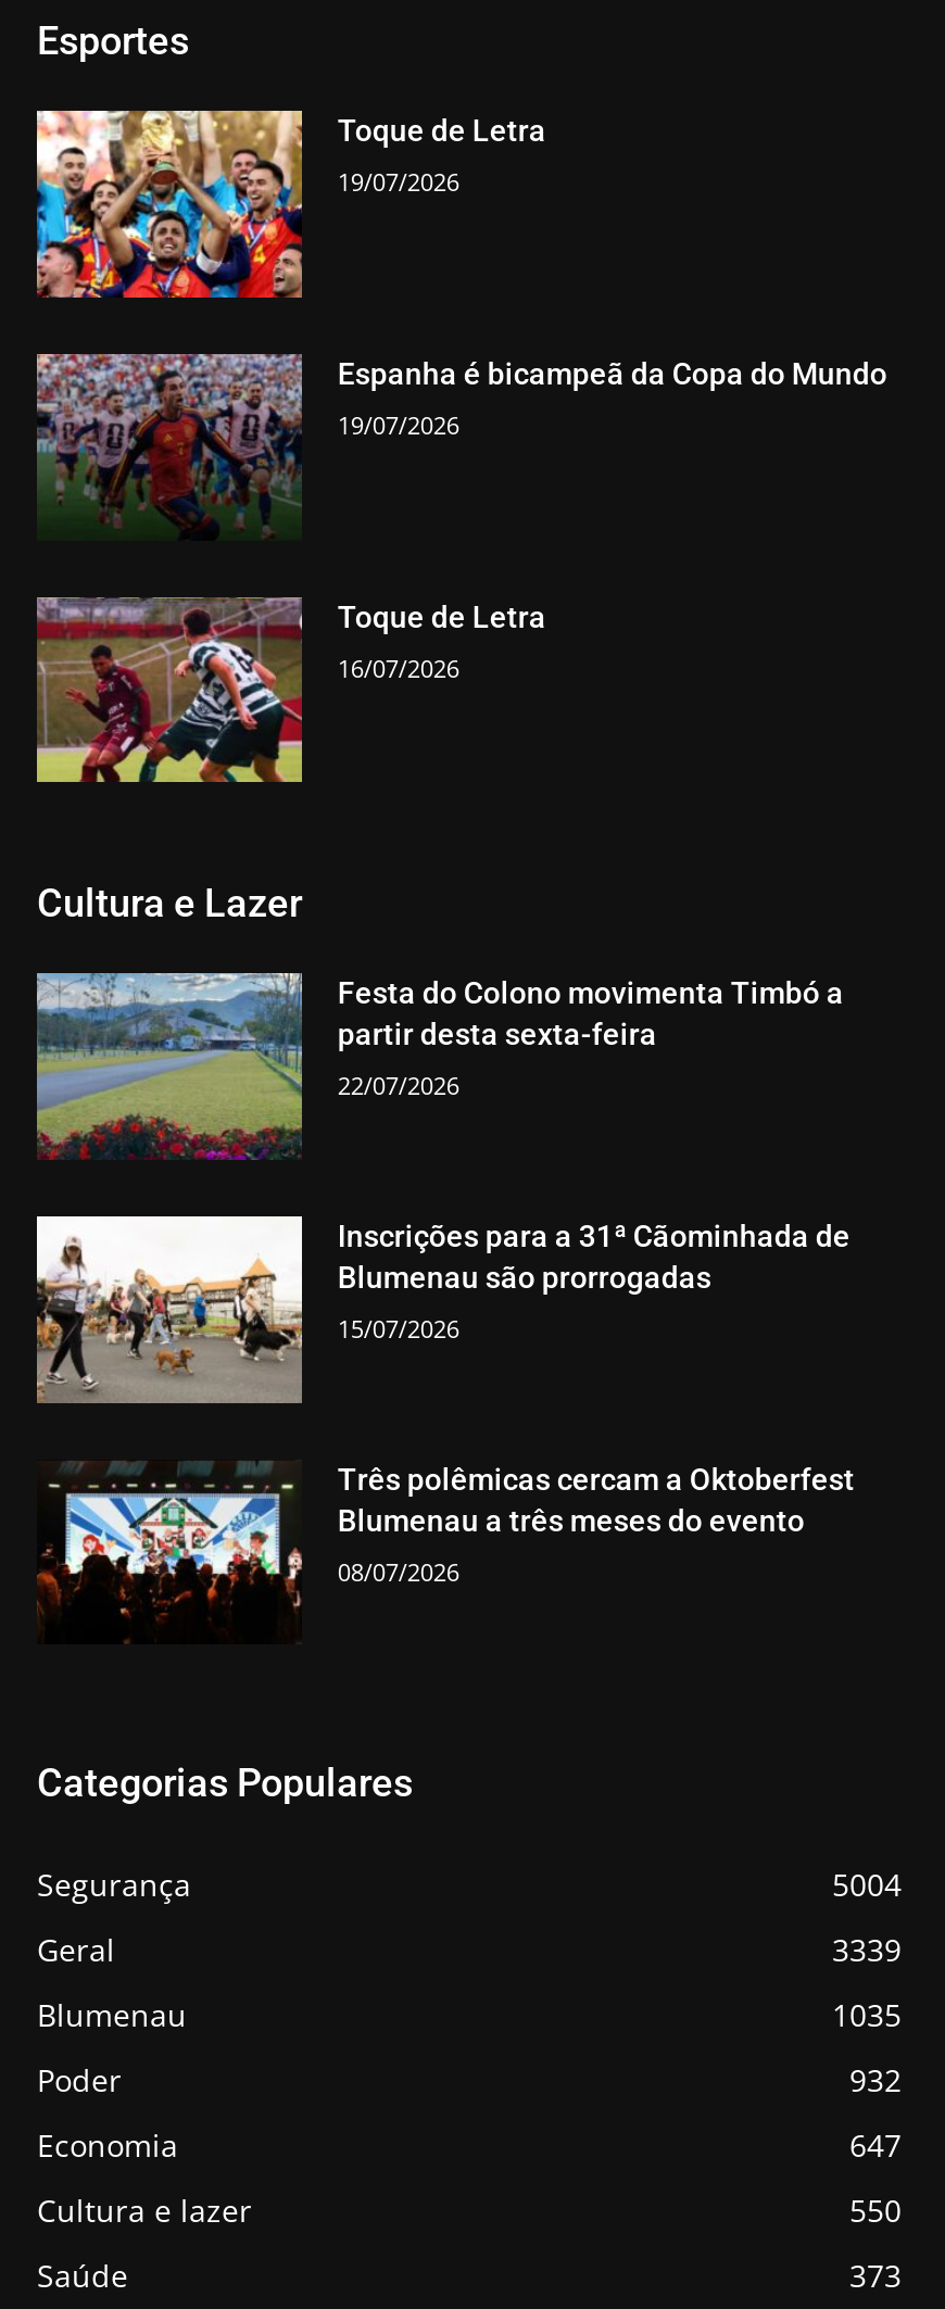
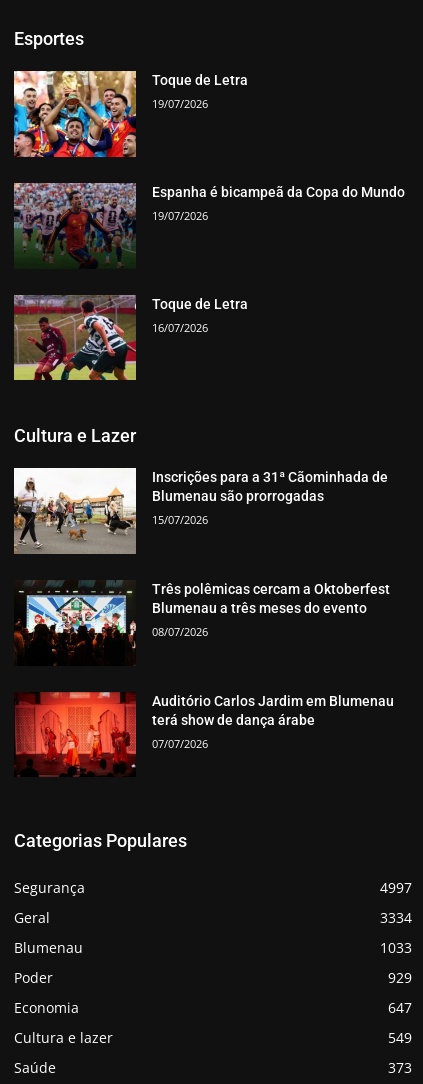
- [image]
- Festa do Colono movimenta Timbó a
- partir desta sexta-feira
- 22/07/2026

moved up: [image] | Inscrições para a 31ª Cãominhada de | Blumenau são prorrogadas | 15/07/2026 | Três polêmicas cercam a Oktoberfest | Blumenau a três meses do evento | 08/07/2026

+ [image]
+ Auditório Carlos Jardim em Blumenau
+ terá show de dança árabe
+ 07/07/2026

- 5004
+ 4997

- 3339
+ 3334

- 1035
+ 1033

- 932
+ 929

- 550
+ 549
